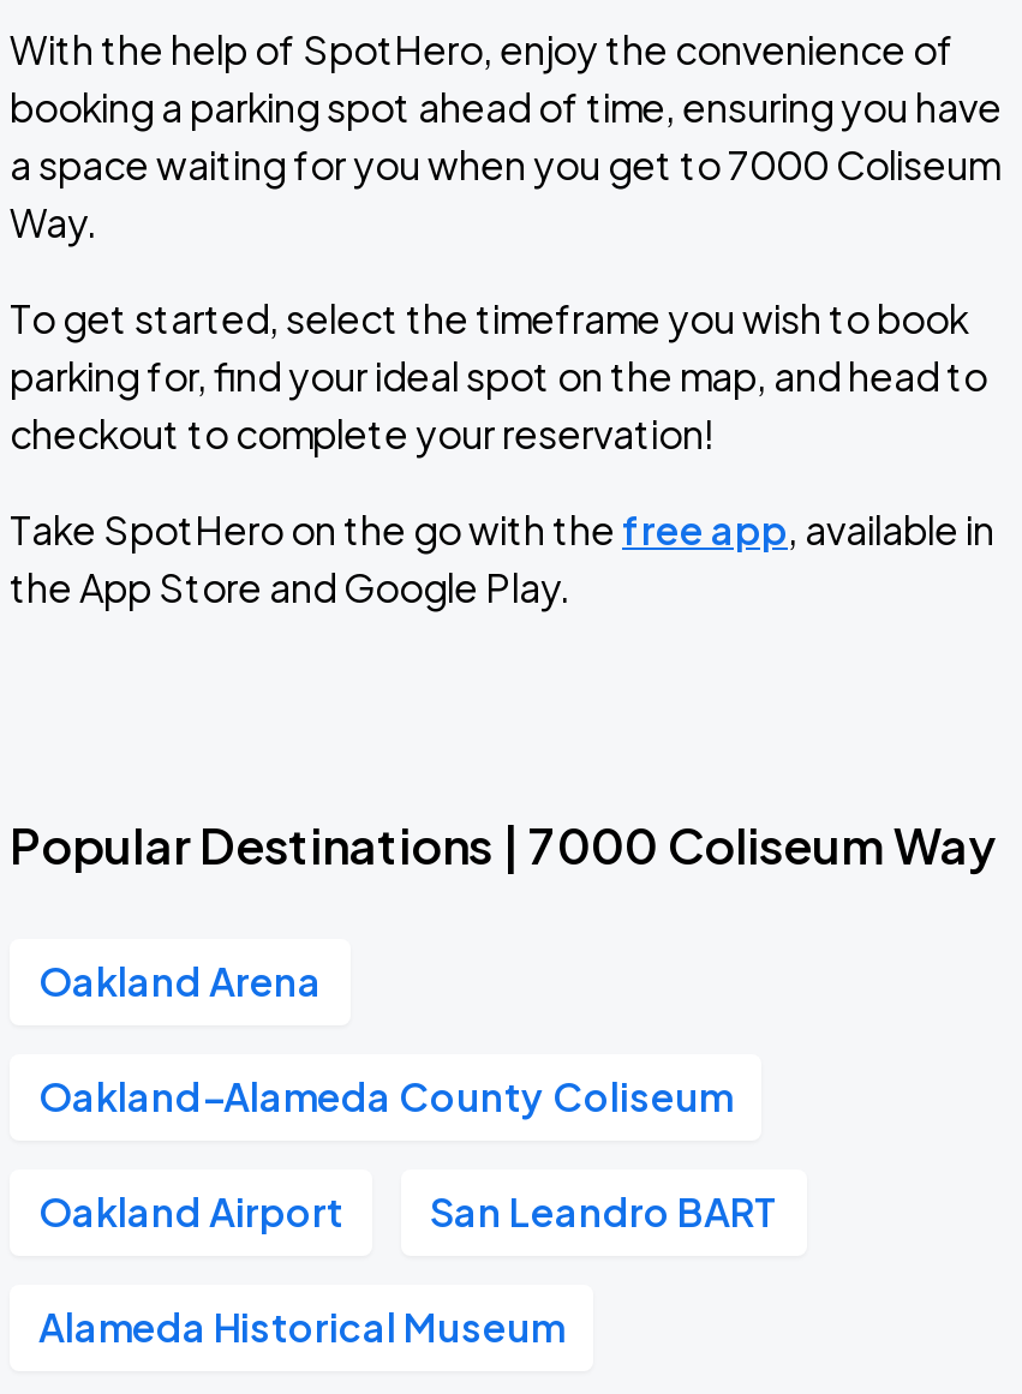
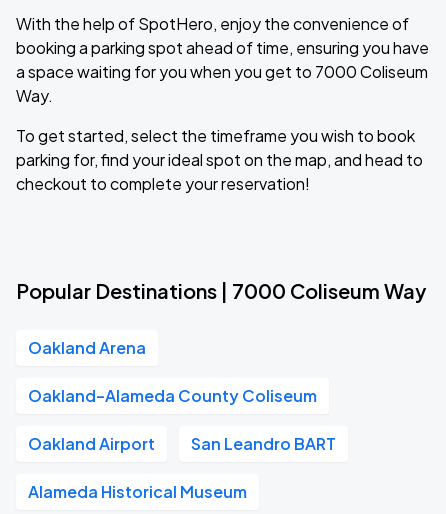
- Take SpotHero on the go with the free app, available in
- the App Store and Google Play.
